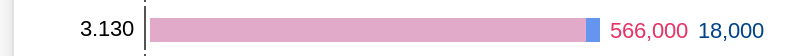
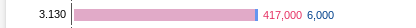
- 566,000 18,000
+ 417,000 6,000
